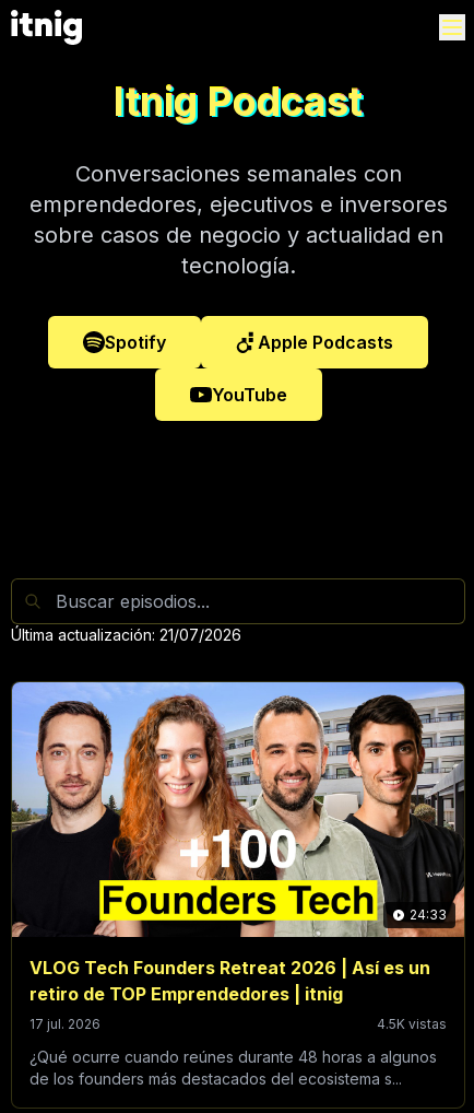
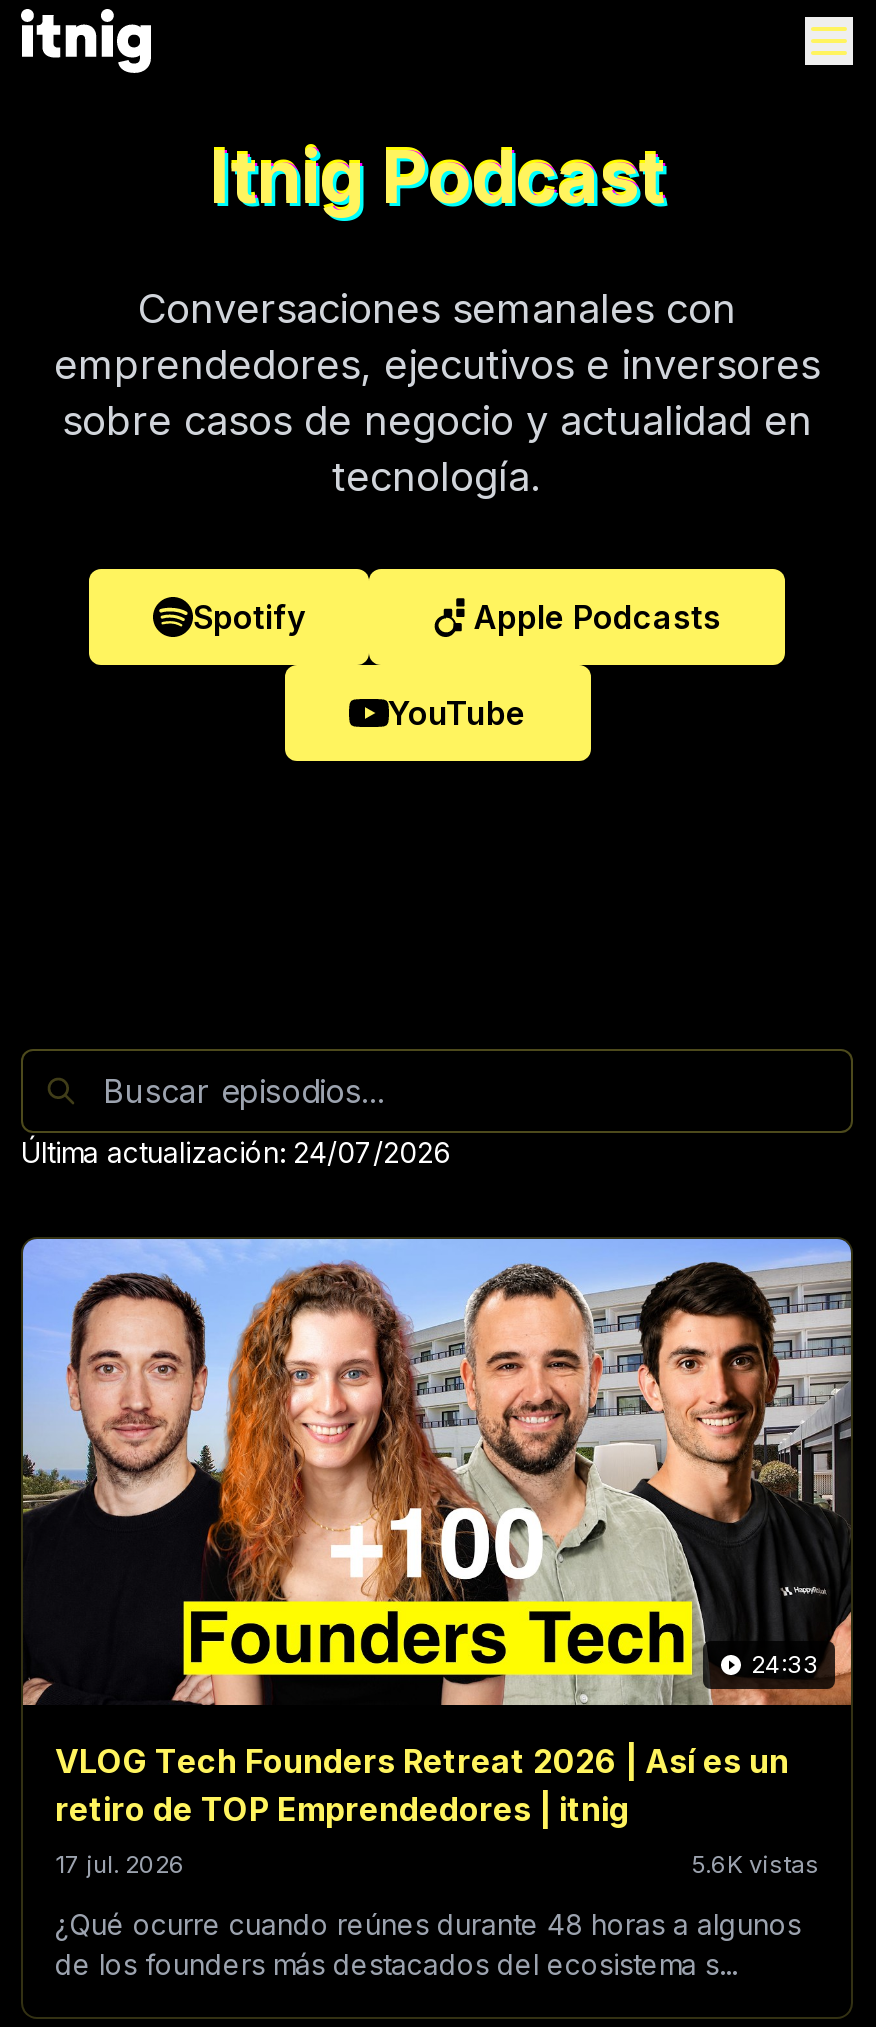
- Última actualización: 21/07/2026
+ Última actualización: 24/07/2026

- 4.5K vistas
+ 5.6K vistas
